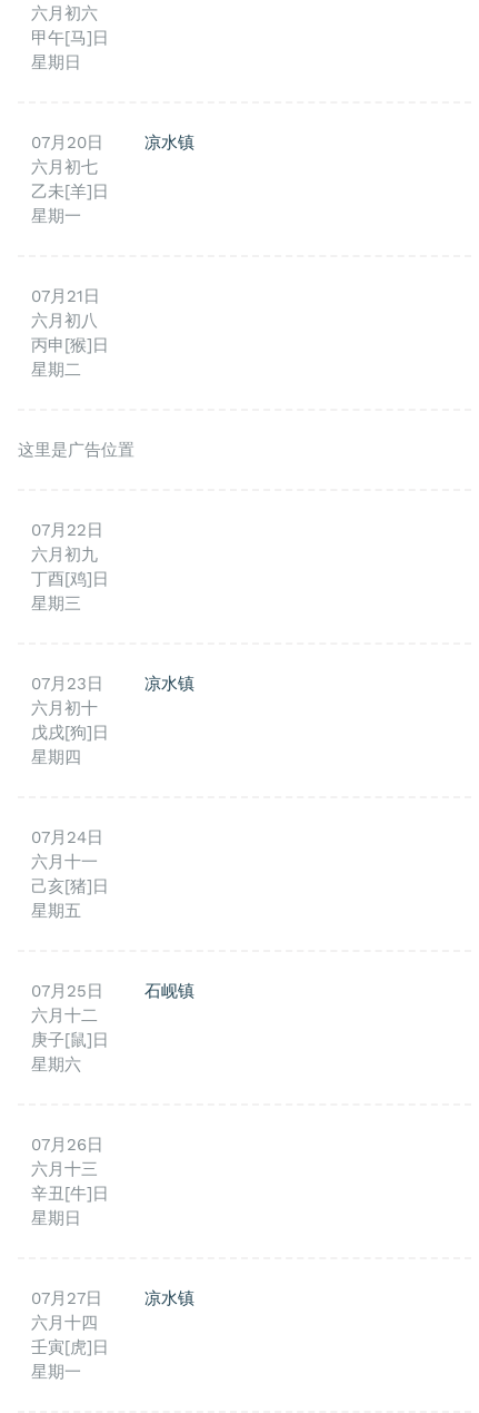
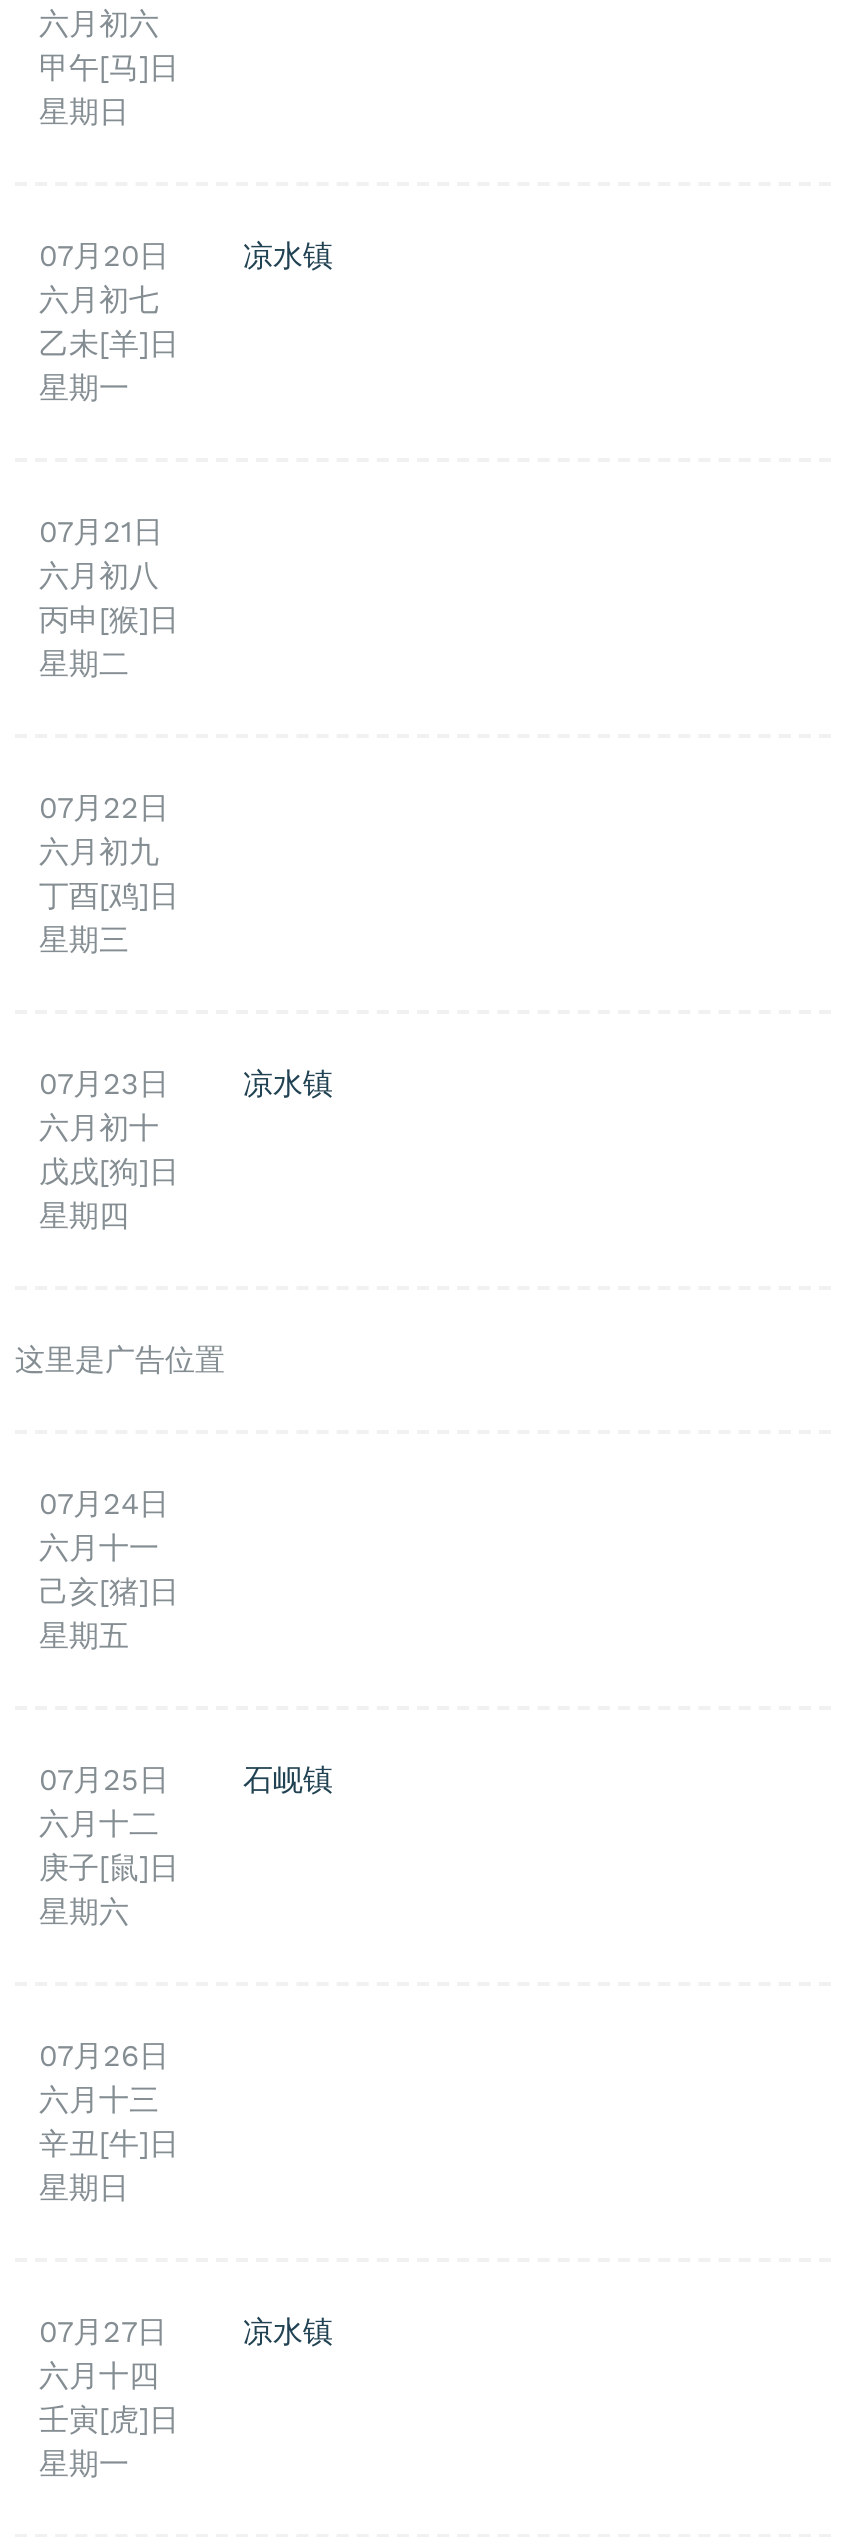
moved down: 这里是广告位置

moved up: 07月22日 | 六月初九 | 丁酉[鸡]日 | 星期三 | 07月23日 | 六月初十 | 星期四 | 凉水镇
